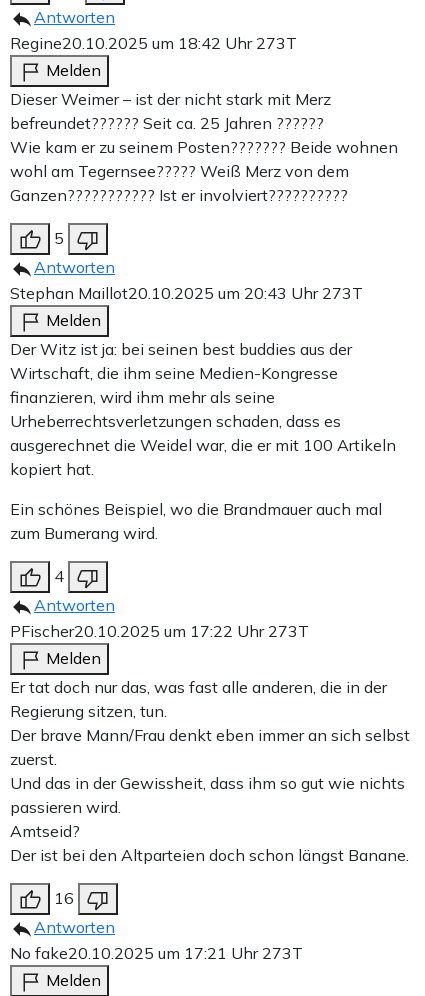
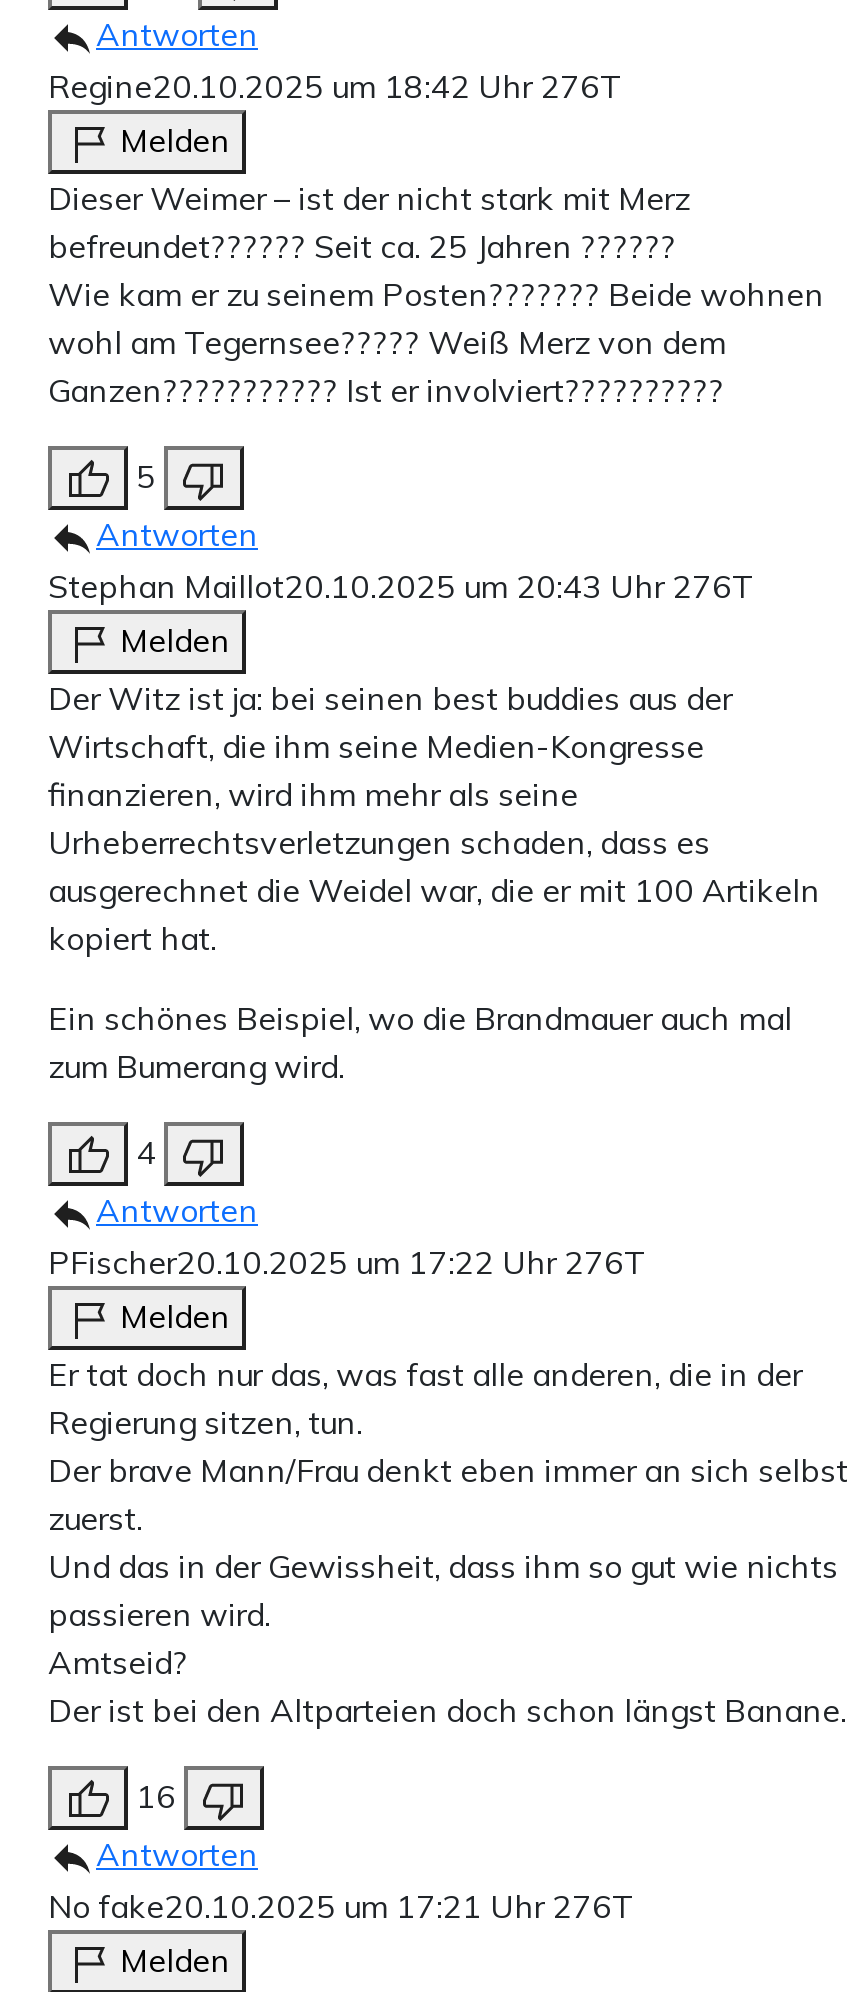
- Regine20.10.2025 um 18:42 Uhr 273T
+ Regine20.10.2025 um 18:42 Uhr 276T

- Stephan Maillot20.10.2025 um 20:43 Uhr 273T
+ Stephan Maillot20.10.2025 um 20:43 Uhr 276T

- PFischer20.10.2025 um 17:22 Uhr 273T
+ PFischer20.10.2025 um 17:22 Uhr 276T

- No fake20.10.2025 um 17:21 Uhr 273T
+ No fake20.10.2025 um 17:21 Uhr 276T
